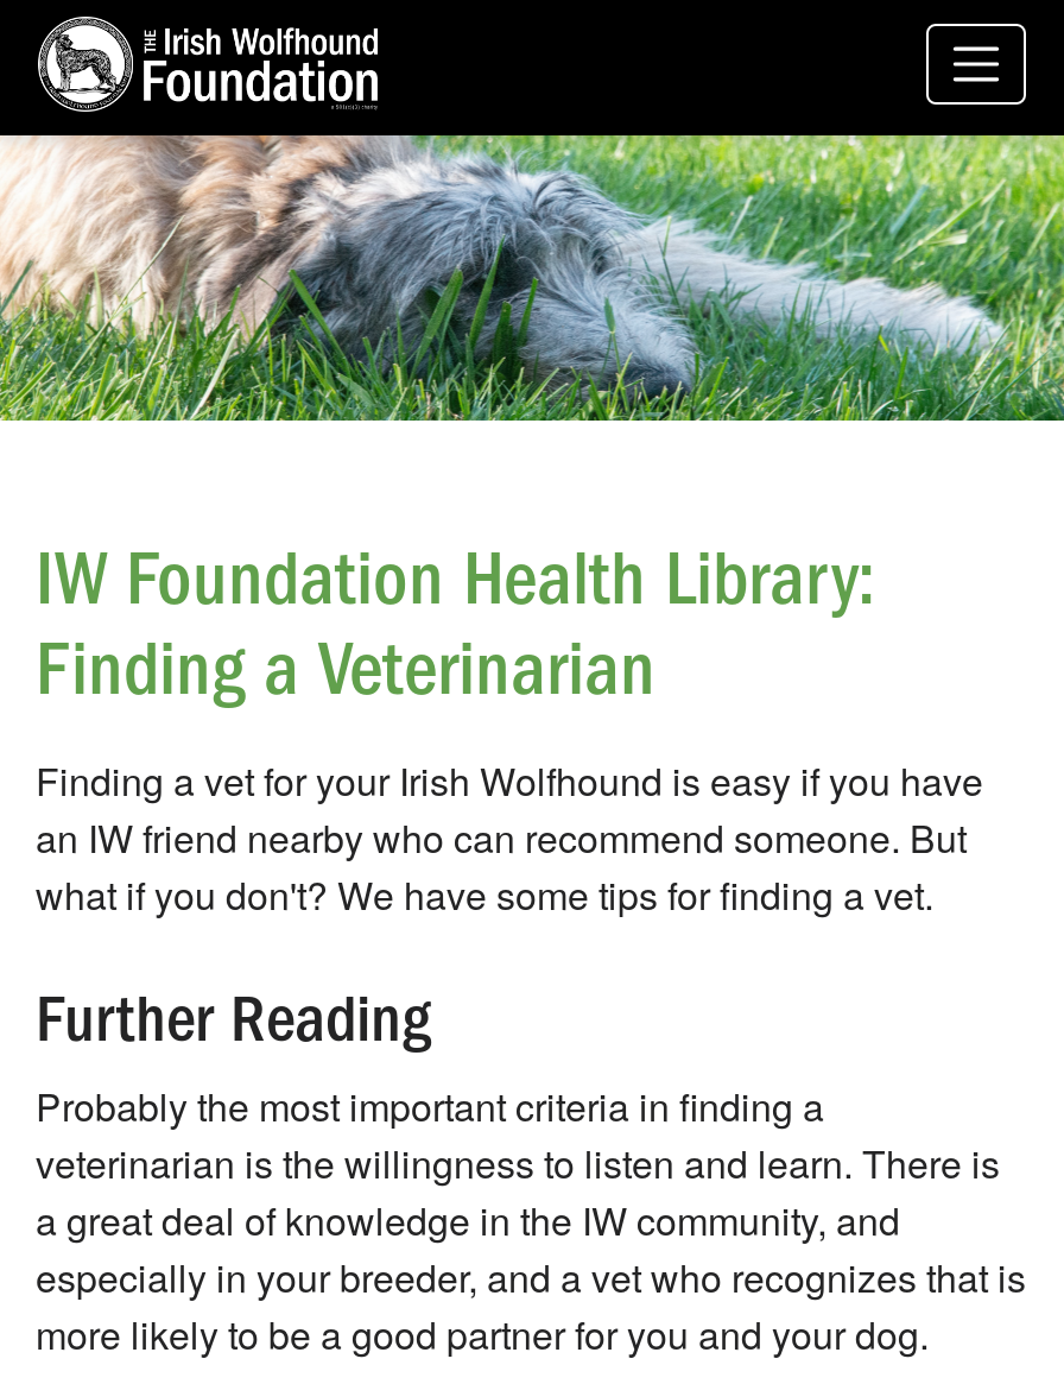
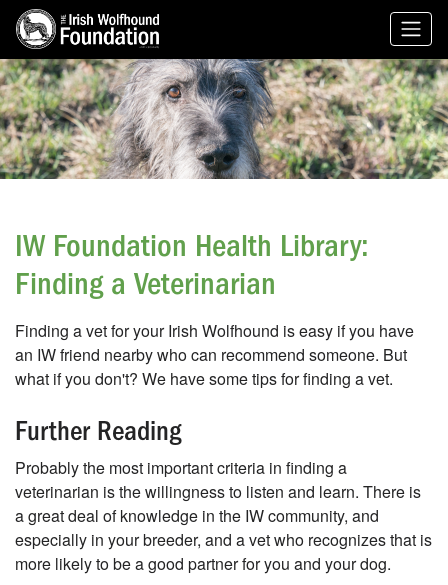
- [image]
+ [image]
